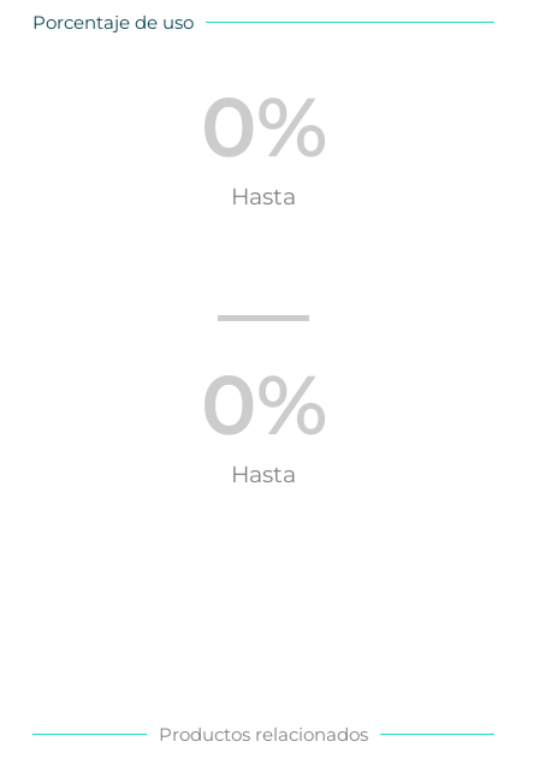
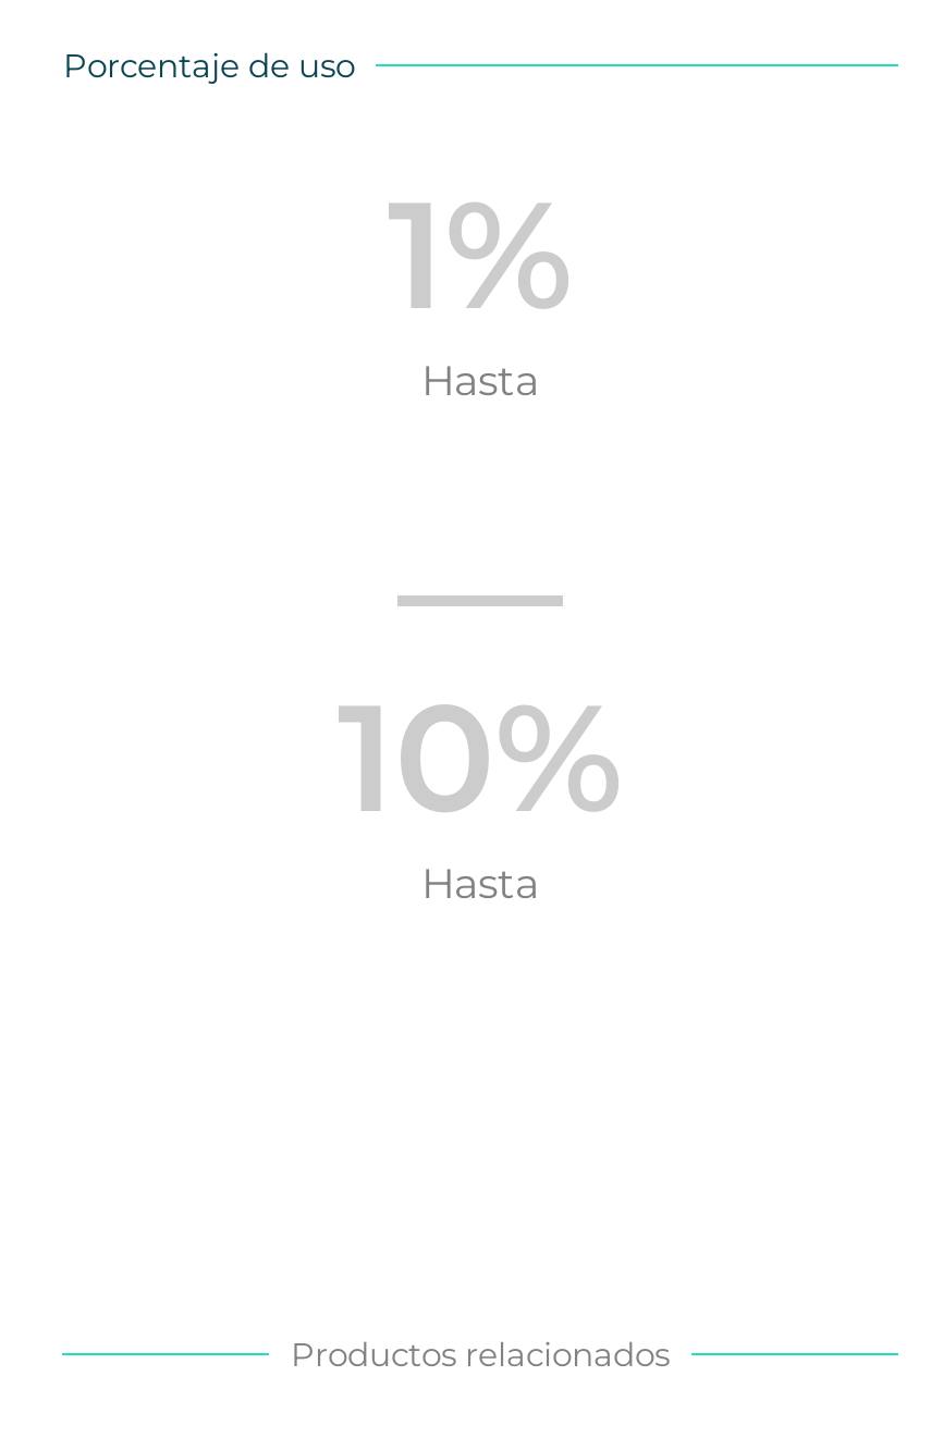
- 0%
+ 1%

- 0%
+ 10%
